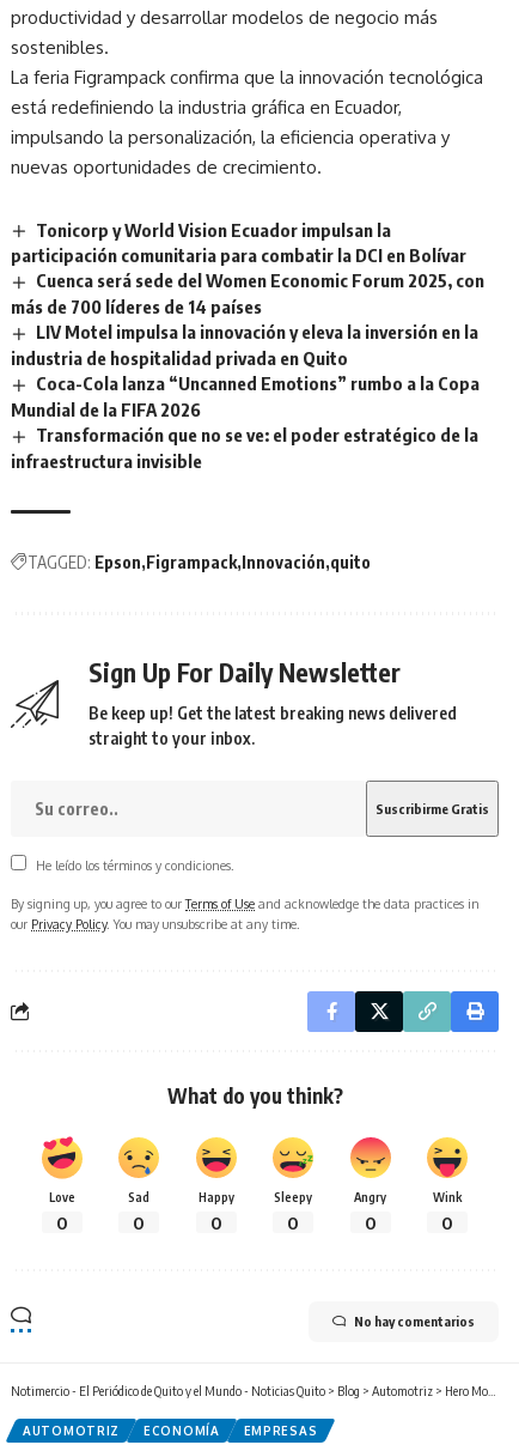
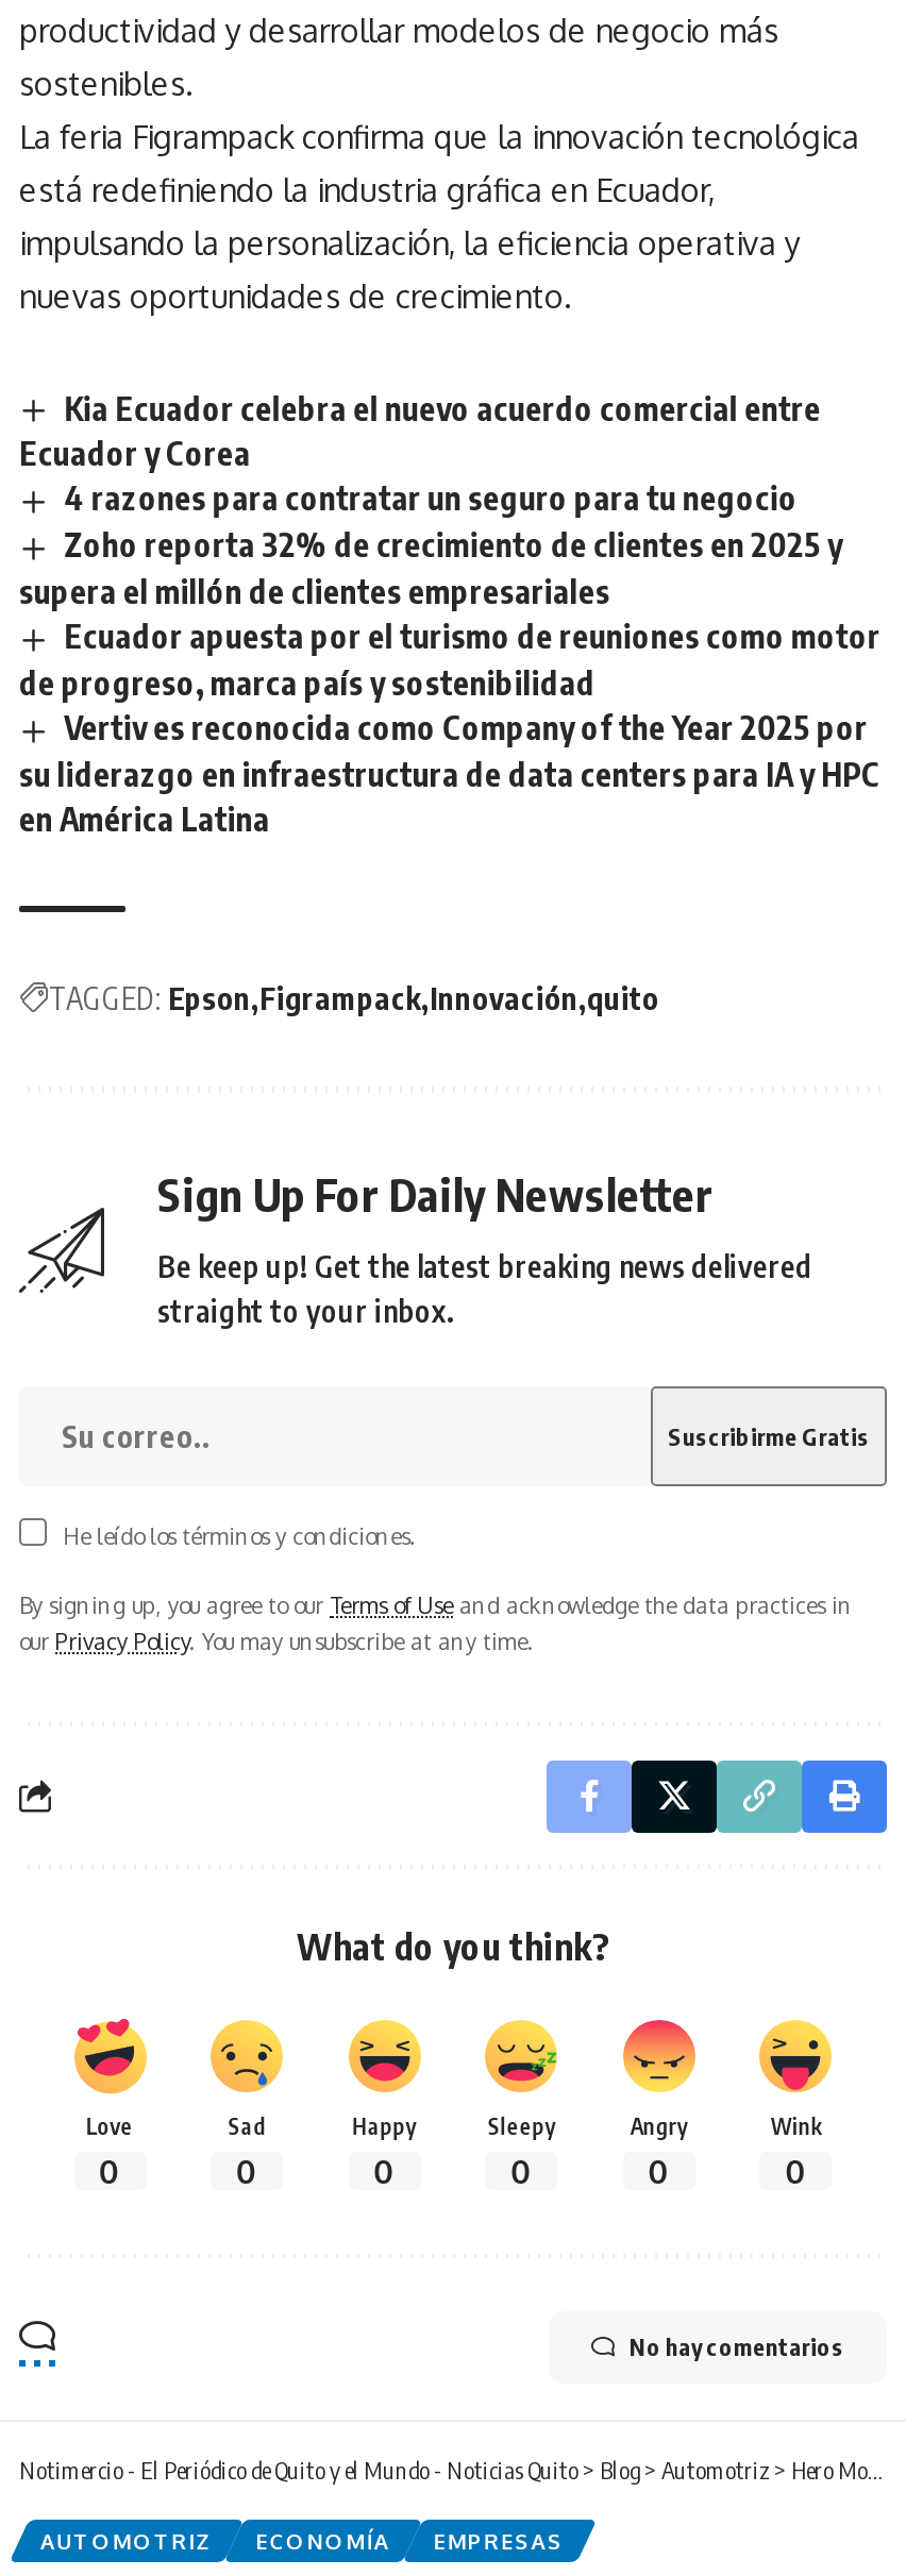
- Tonicorp y World Vision Ecuador impulsan la
- participación comunitaria para combatir la DCI en Bolívar
- Cuenca será sede del Women Economic Forum 2025, con
- más de 700 líderes de 14 países
- LIV Motel impulsa la innovación y eleva la inversión en la
- industria de hospitalidad privada en Quito
- Coca-Cola lanza “Uncanned Emotions” rumbo a la Copa
- Mundial de la FIFA 2026
- Transformación que no se ve: el poder estratégico de la
- infraestructura invisible
+ Kia Ecuador celebra el nuevo acuerdo comercial entre
+ Ecuador y Corea
+ 4 razones para contratar un seguro para tu negocio
+ Zoho reporta 32% de crecimiento de clientes en 2025 y
+ supera el millón de clientes empresariales
+ Ecuador apuesta por el turismo de reuniones como motor
+ de progreso, marca país y sostenibilidad
+ Vertiv es reconocida como Company of the Year 2025 por
+ su liderazgo en infraestructura de data centers para IA y HPC
+ en América Latina
